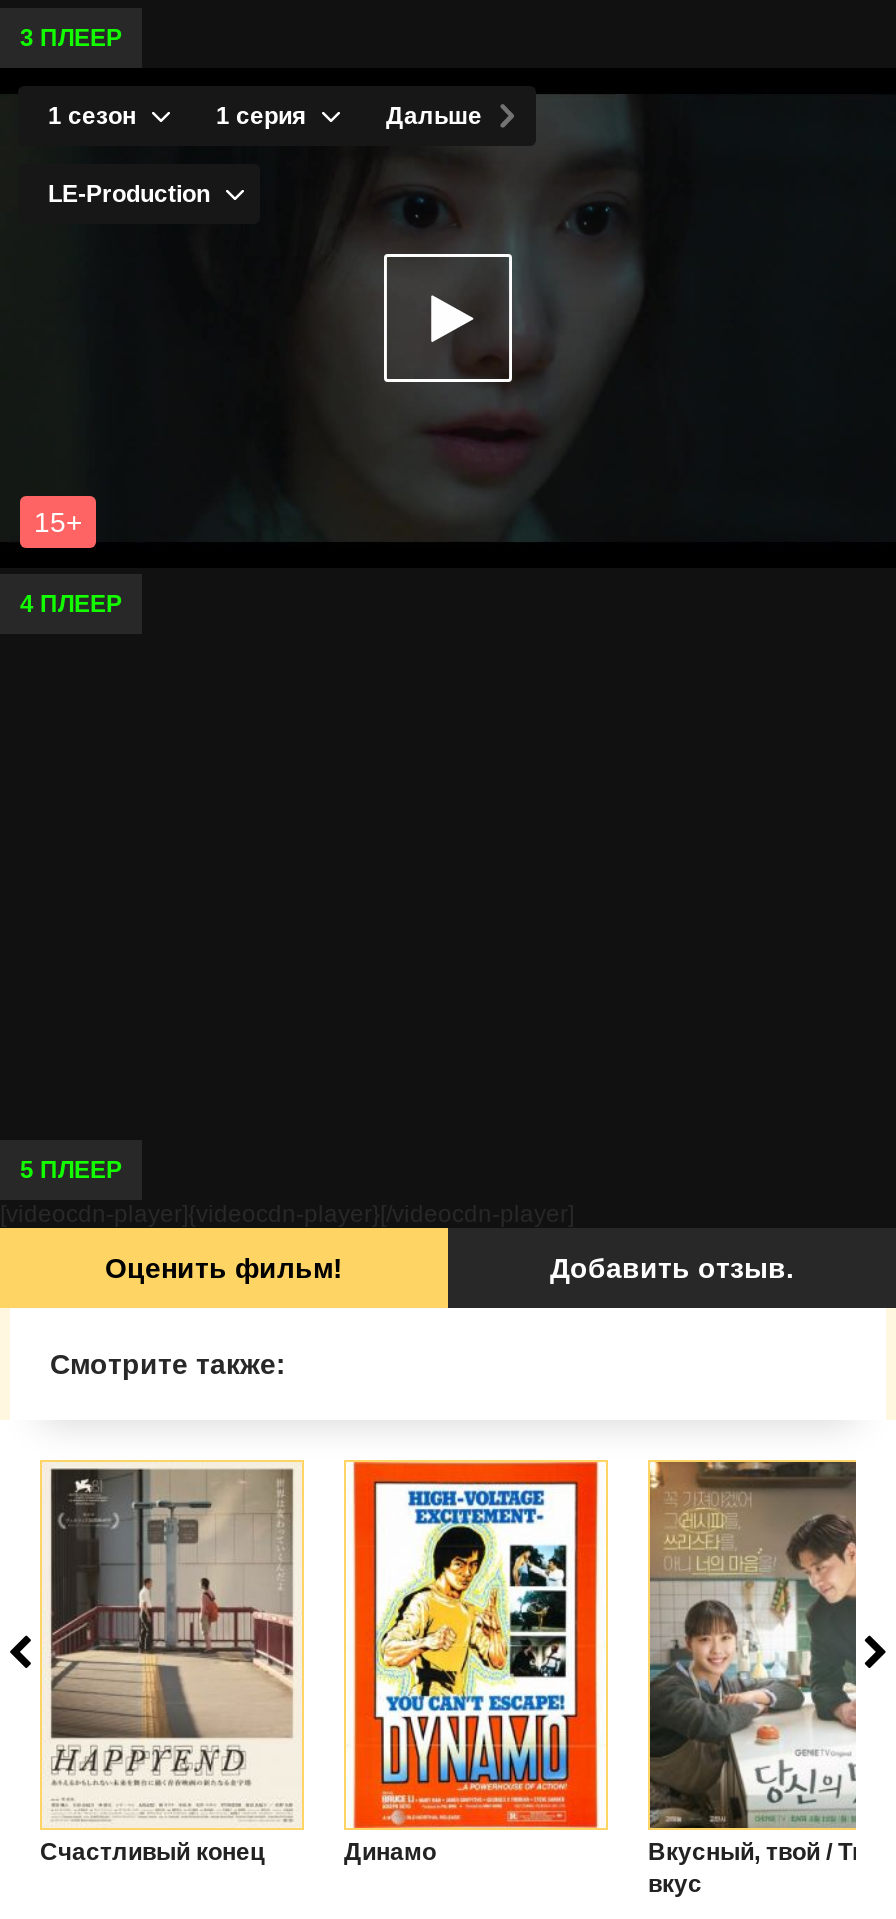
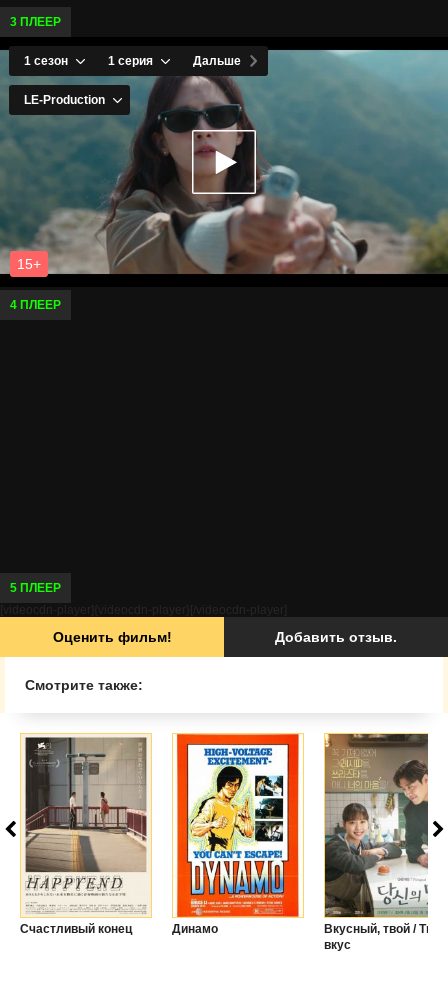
- [image]
+ [image]
